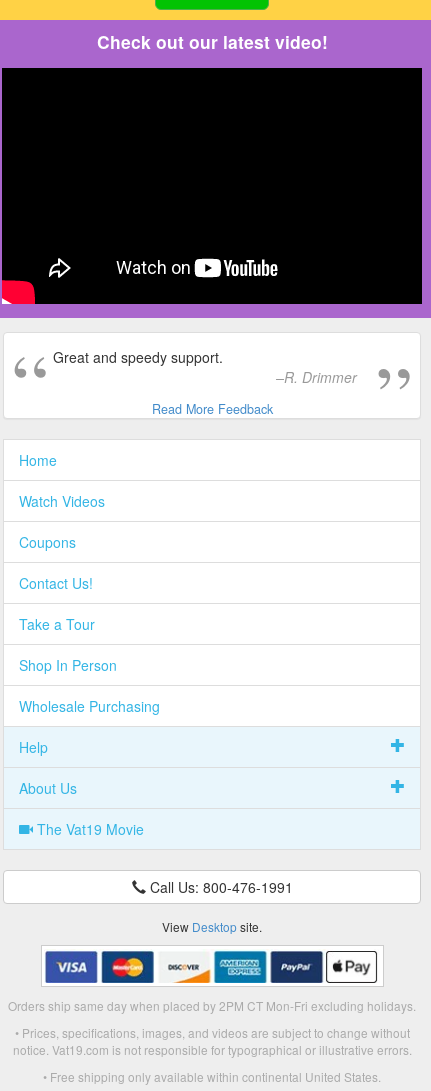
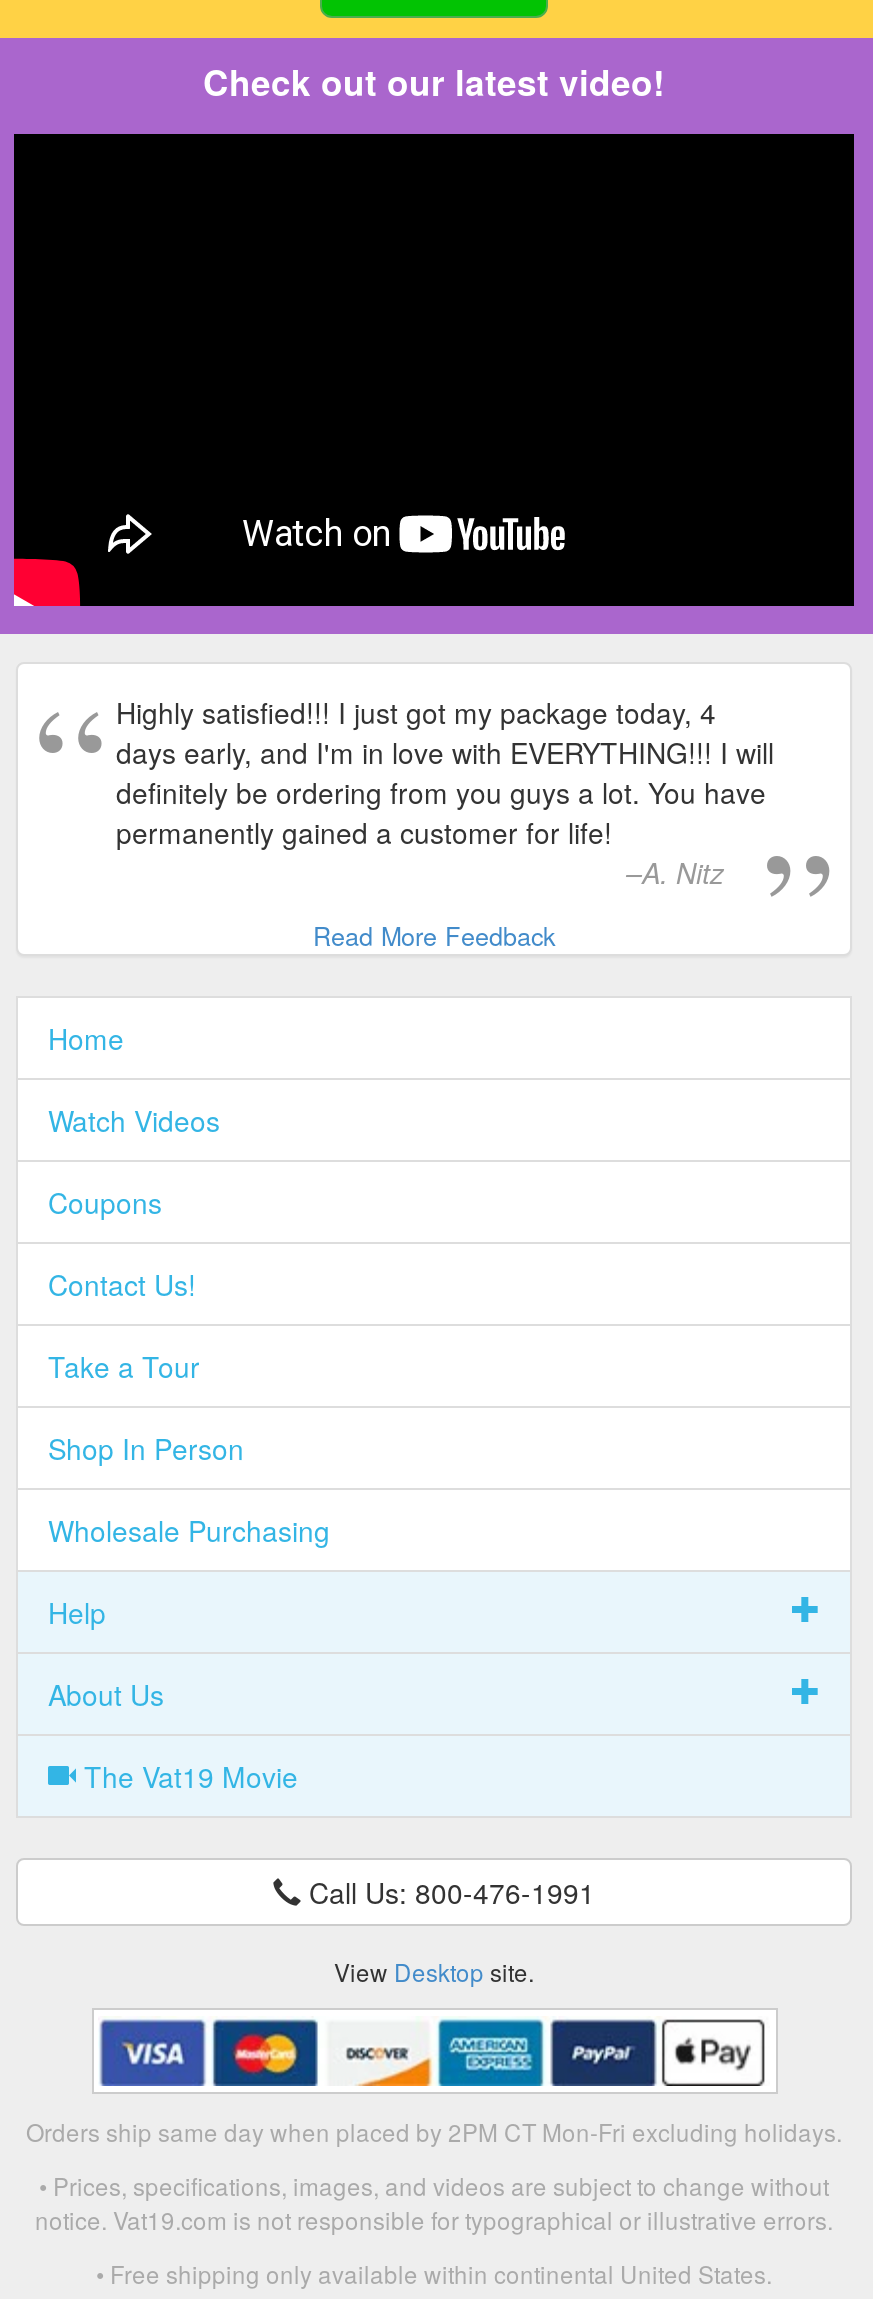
- Great and speedy support.
- R. Drimmer
+ Highly satisfied!!! I just got my package today, 4
+ days early, and I'm in love with EVERYTHING!!! I will
+ definitely be ordering from you guys a lot. You have
+ permanently gained a customer for life!
+ A. Nitz
